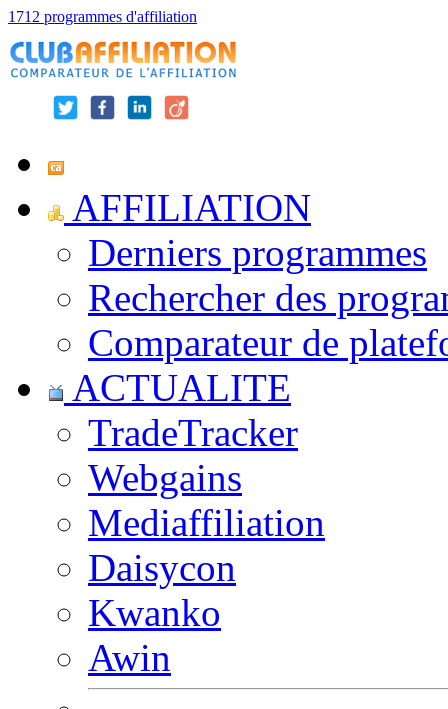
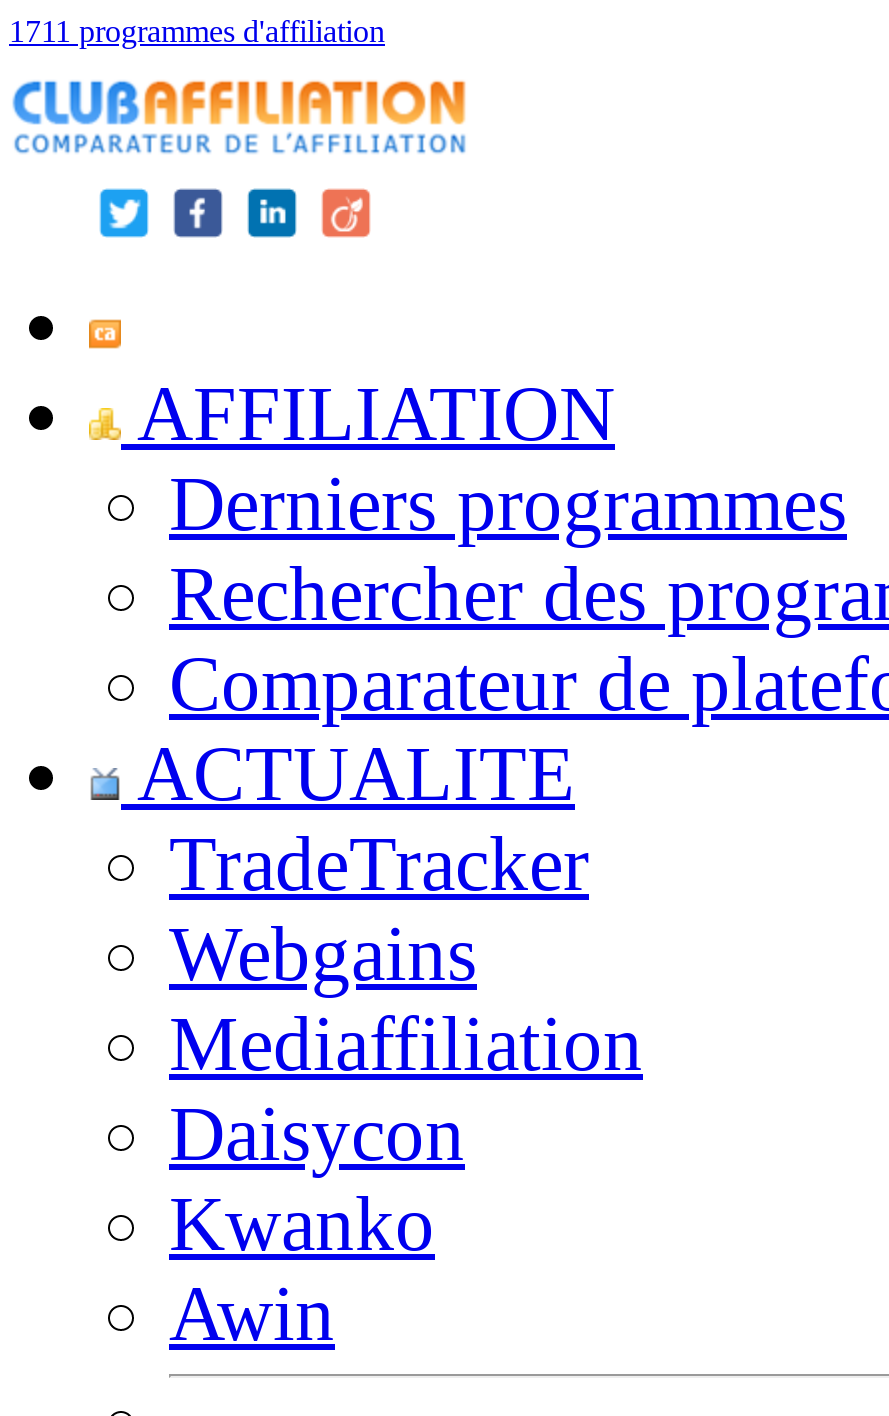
- 1712 programmes d'affiliation
+ 1711 programmes d'affiliation
